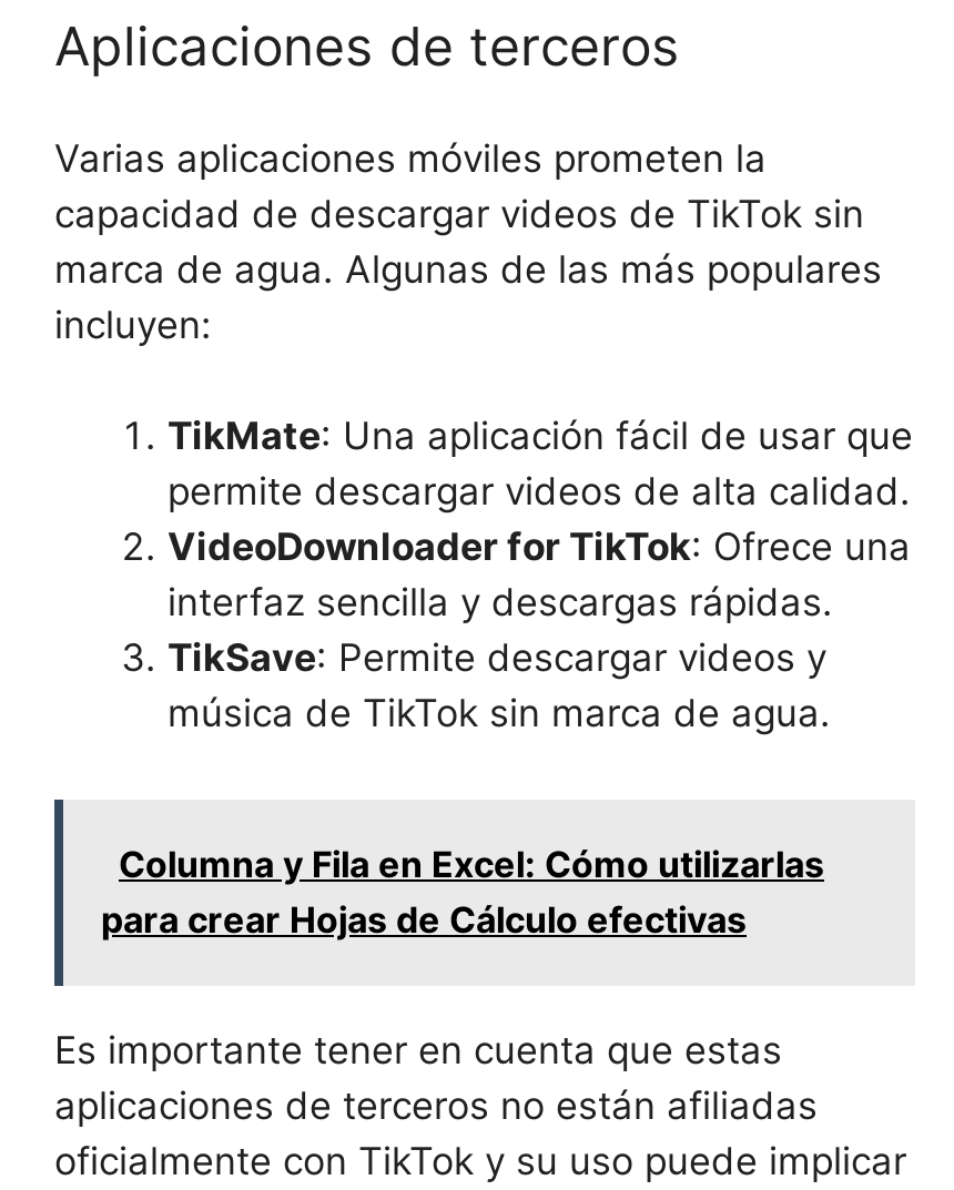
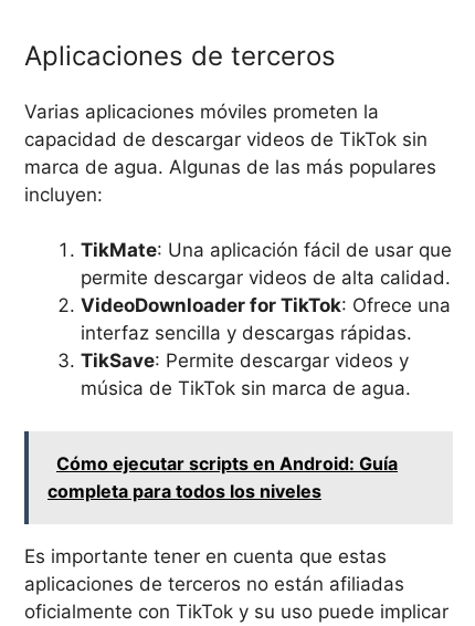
- Columna y Fila en Excel: Cómo utilizarlas
- para crear Hojas de Cálculo efectivas
+ Cómo ejecutar scripts en Android: Guía
+ completa para todos los niveles
